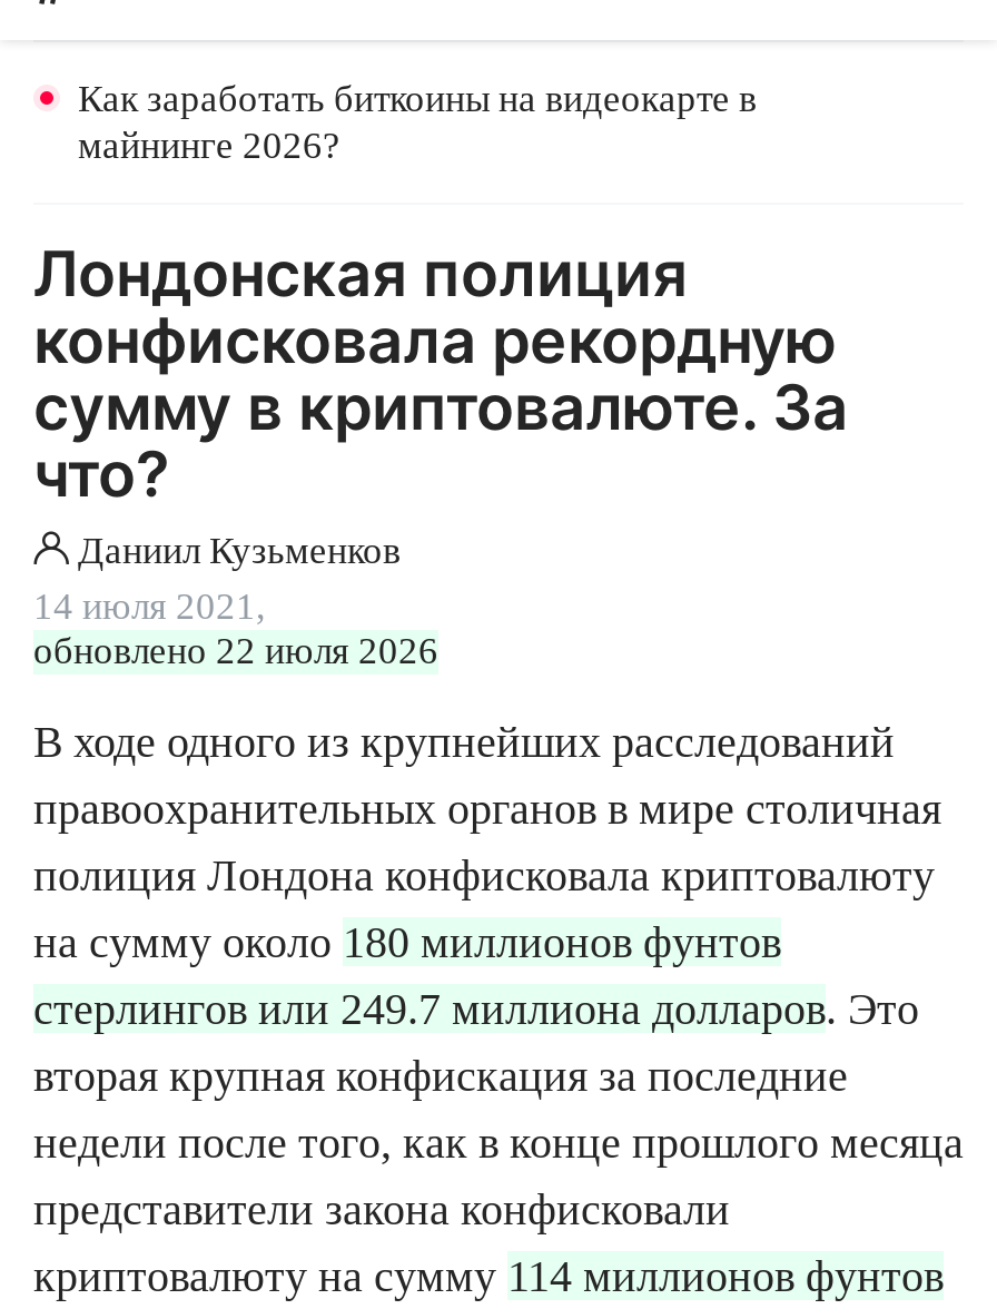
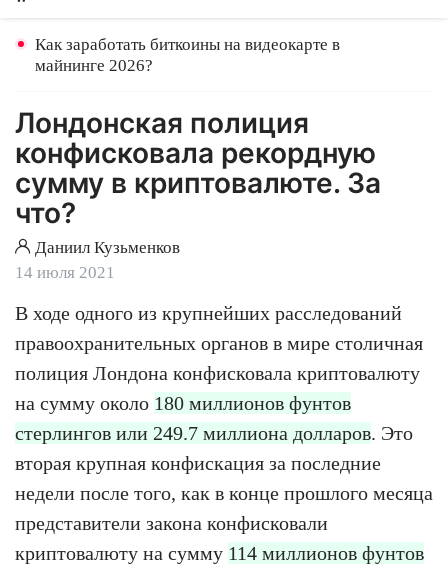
- 14 июля 2021,
- обновлено 22 июля 2026
+ 14 июля 2021
